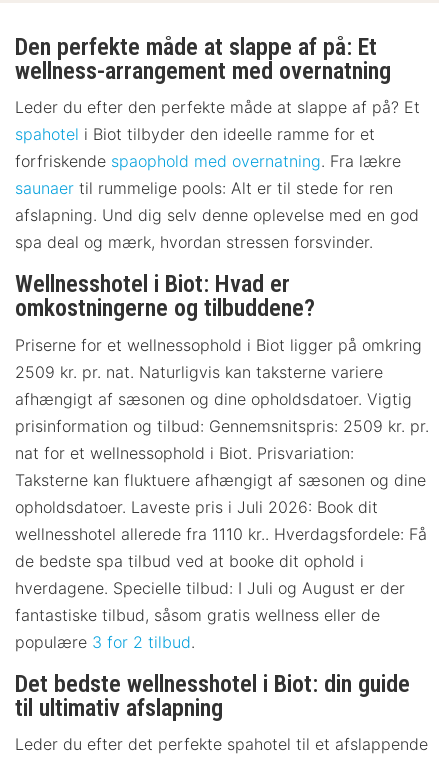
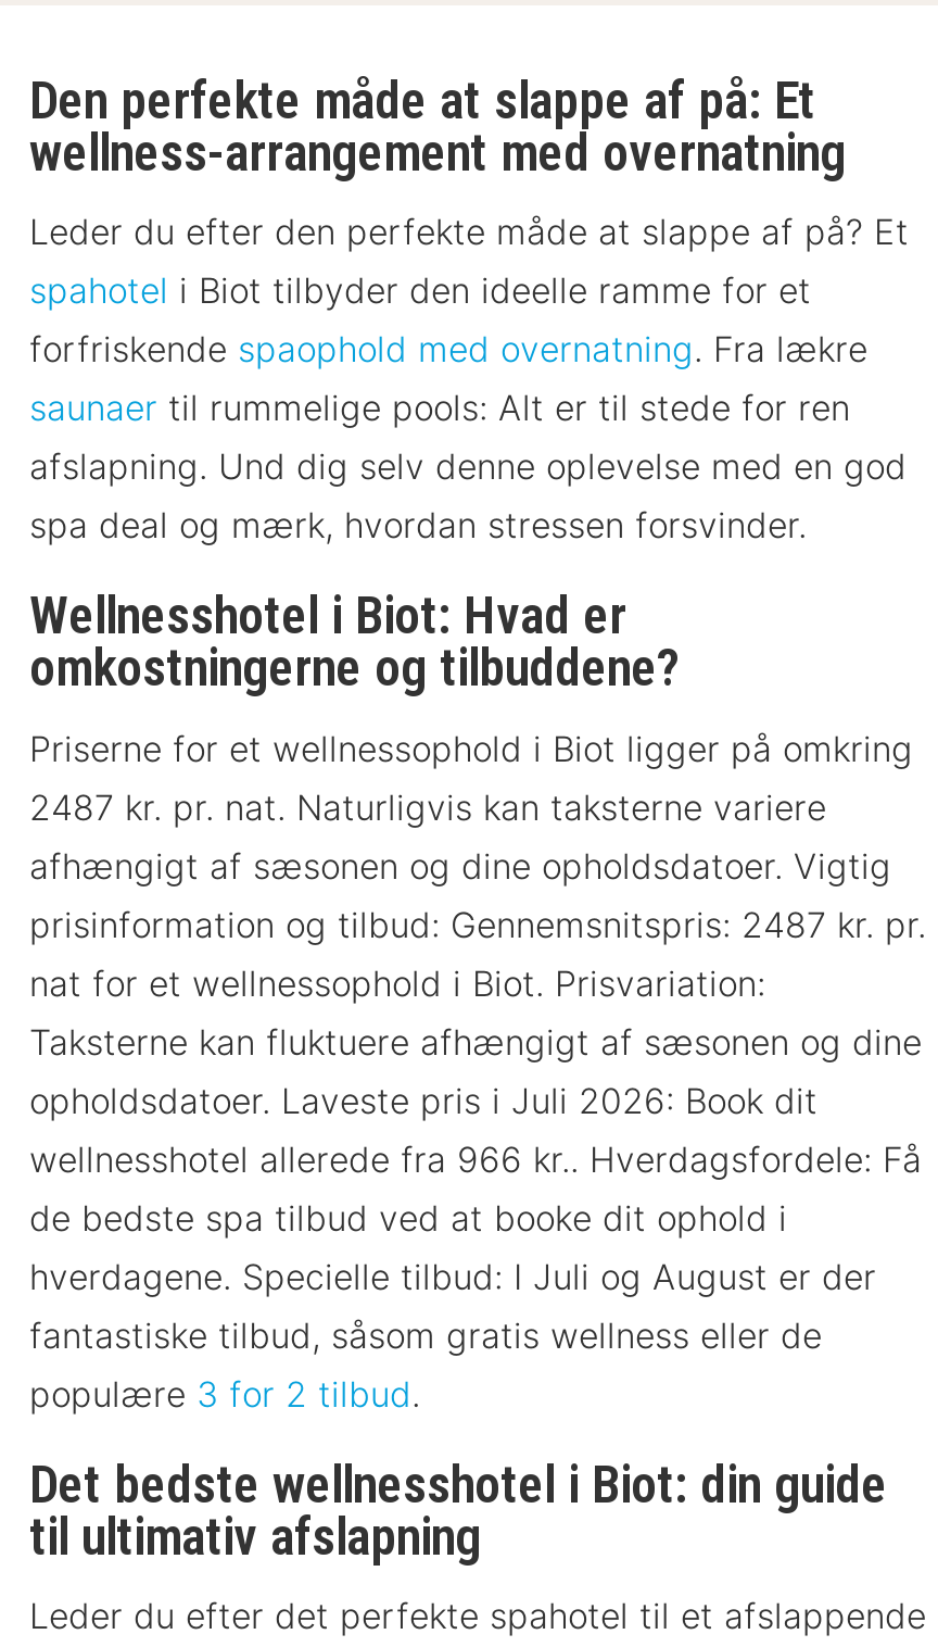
- 2509 kr. pr. nat. Naturligvis kan taksterne variere
+ 2487 kr. pr. nat. Naturligvis kan taksterne variere

- prisinformation og tilbud: Gennemsnitspris: 2509 kr. pr.
+ prisinformation og tilbud: Gennemsnitspris: 2487 kr. pr.

- wellnesshotel allerede fra 1110 kr.. Hverdagsfordele: Få
+ wellnesshotel allerede fra 966 kr.. Hverdagsfordele: Få
